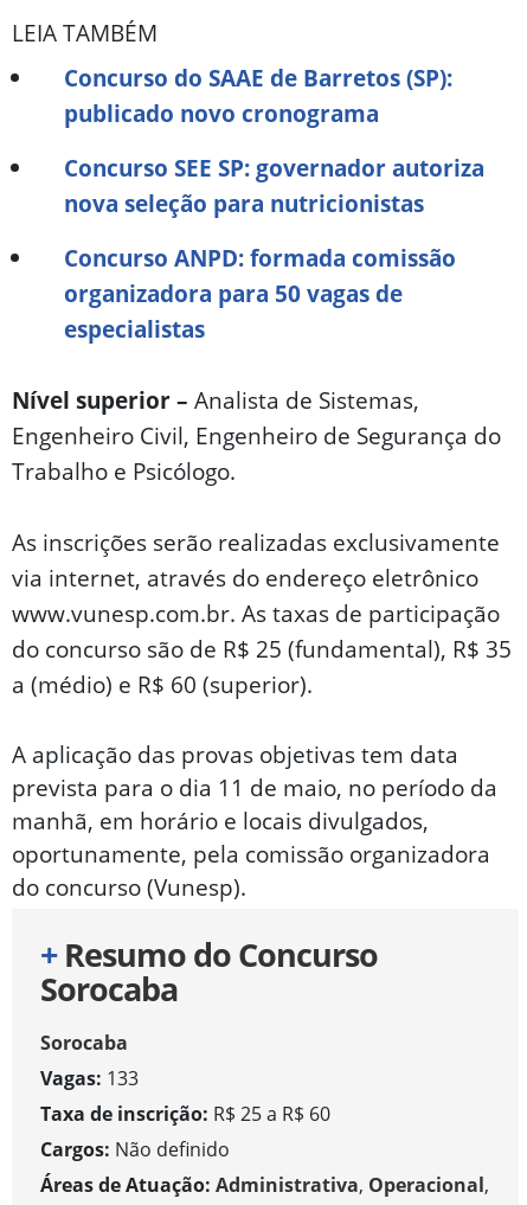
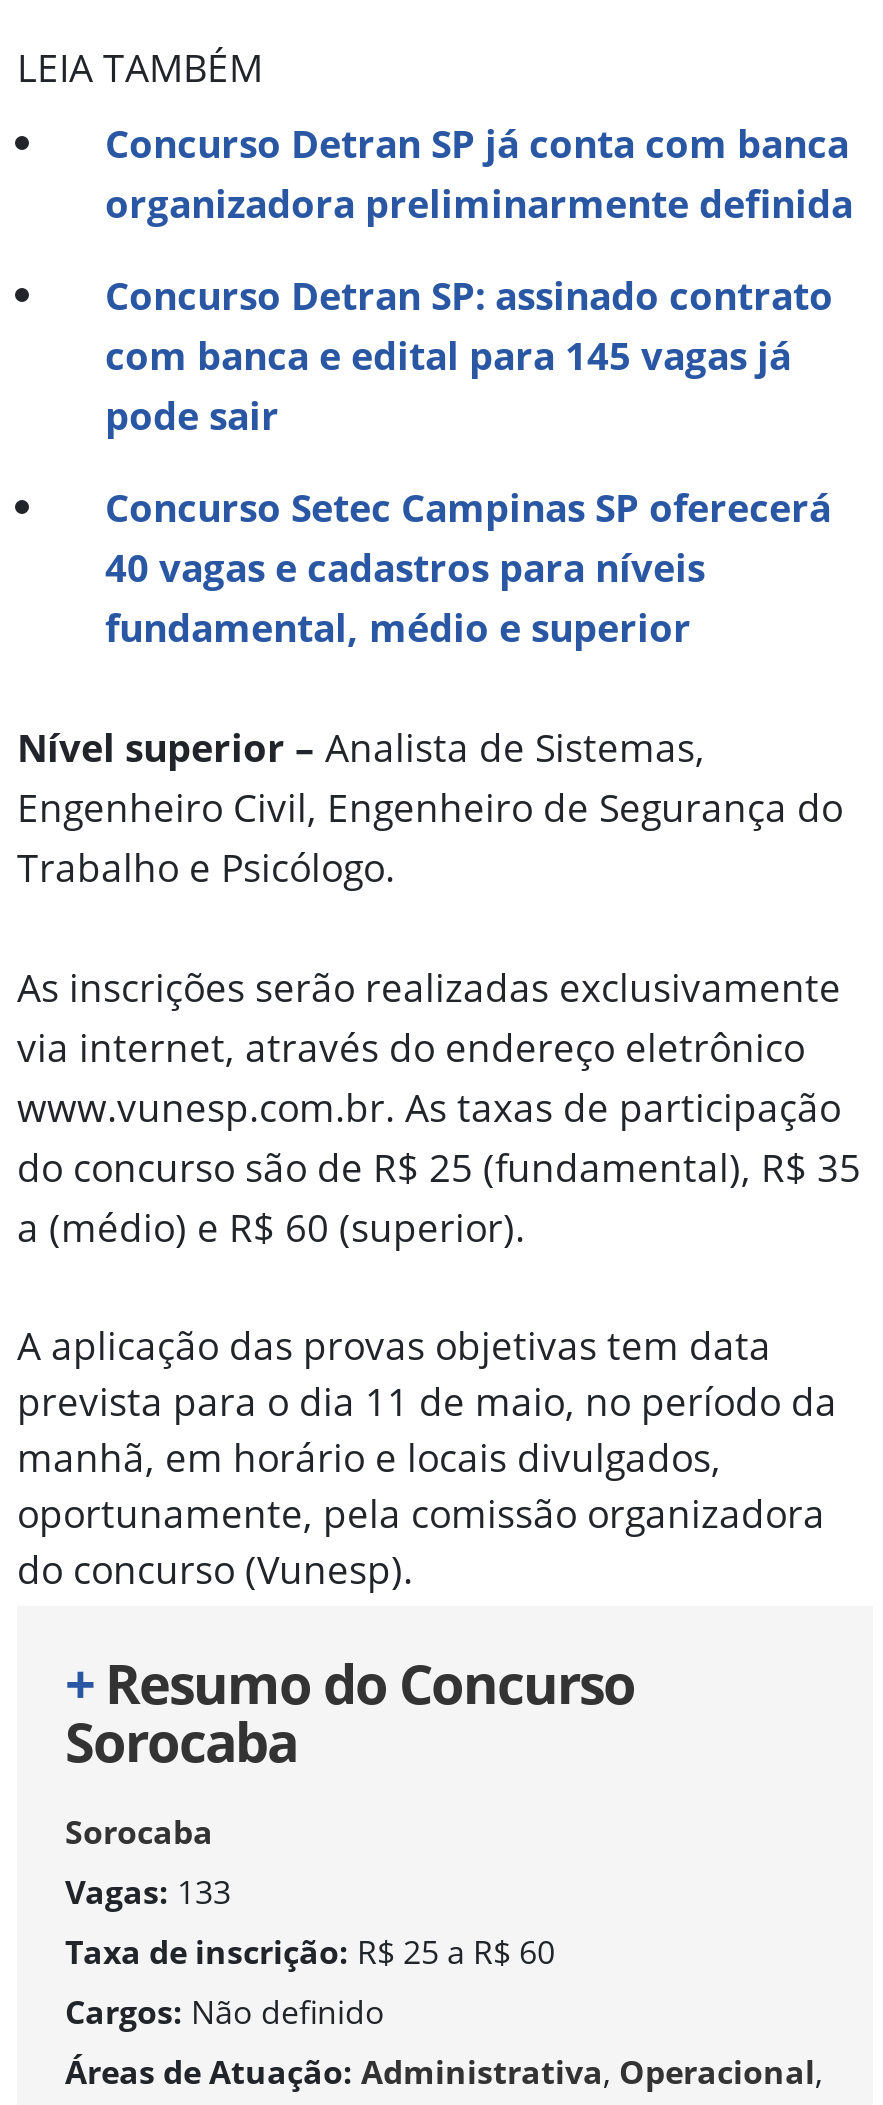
- Concurso do SAAE de Barretos (SP):
- publicado novo cronograma
+ Concurso Detran SP já conta com banca
+ organizadora preliminarmente definida

- Concurso SEE SP: governador autoriza
- nova seleção para nutricionistas
+ Concurso Detran SP: assinado contrato
+ com banca e edital para 145 vagas já
+ pode sair

- Concurso ANPD: formada comissão
- organizadora para 50 vagas de
- especialistas
+ Concurso Setec Campinas SP oferecerá
+ 40 vagas e cadastros para níveis
+ fundamental, médio e superior
